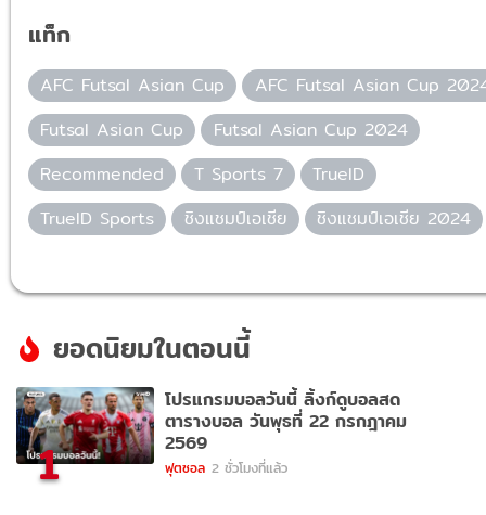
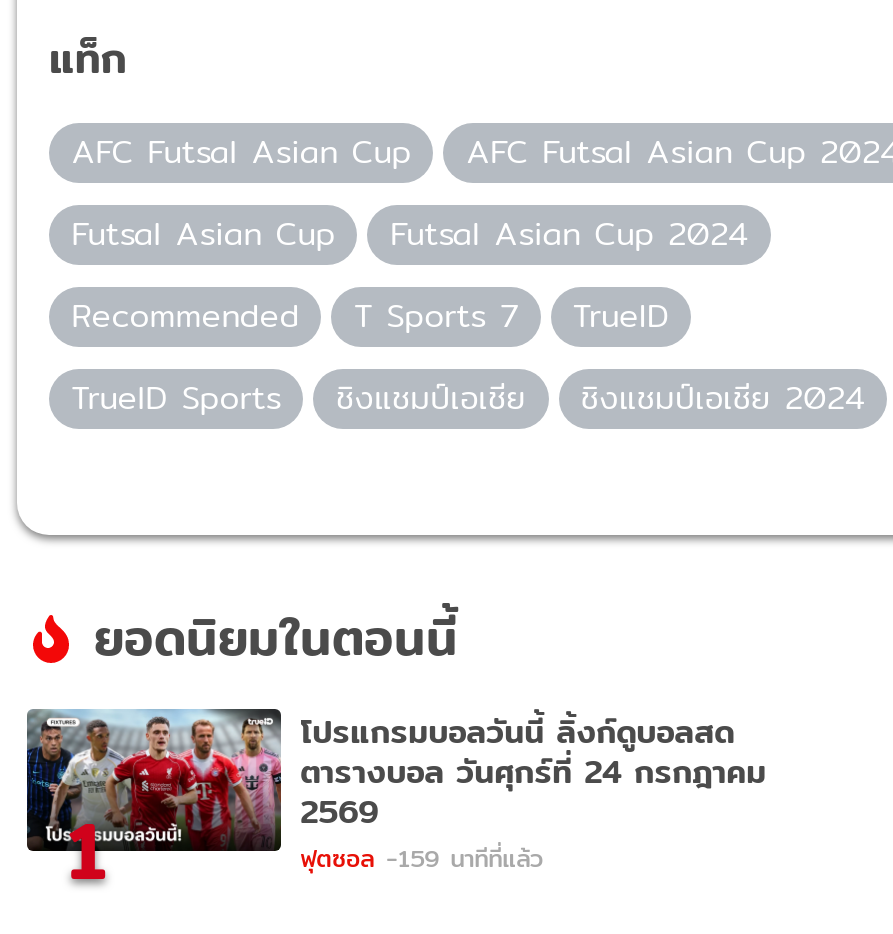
- ตารางบอล วันพุธที่ 22 กรกฎาคม
+ ตารางบอล วันศุกร์ที่ 24 กรกฎาคม

- ฟุตซอล 2 ชั่วโมงที่แล้ว
+ ฟุตซอล -159 นาทีที่แล้ว
